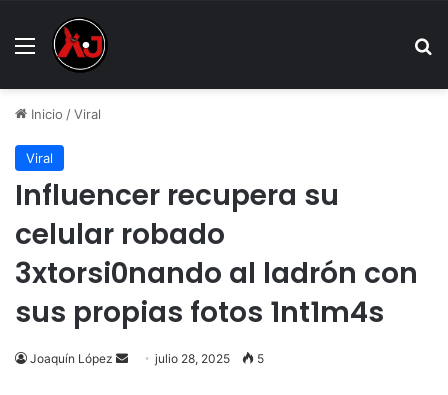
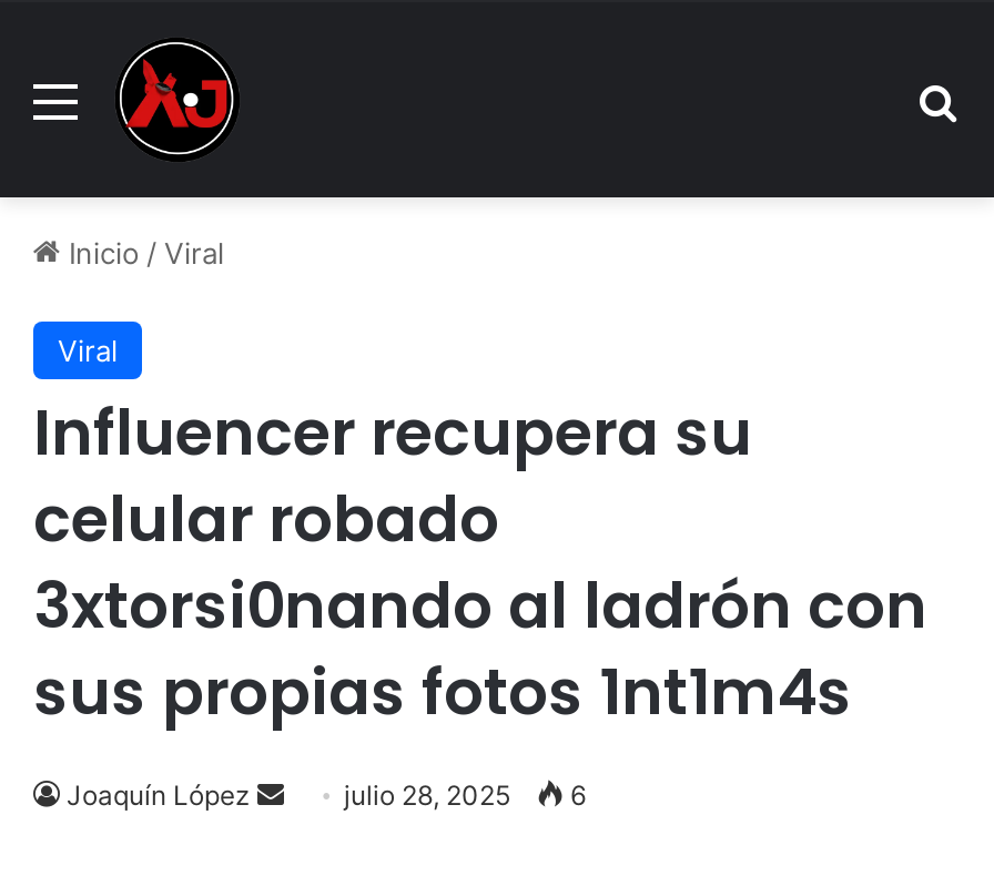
- 5
+ 6
